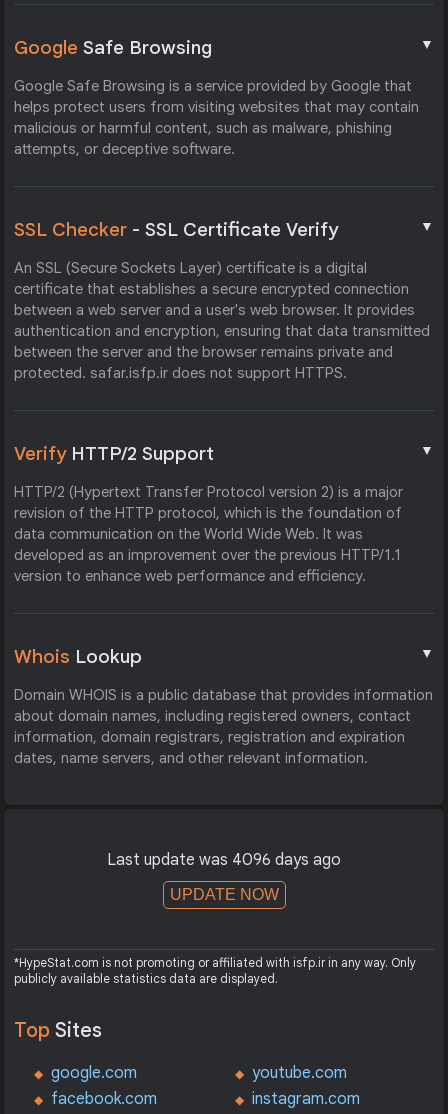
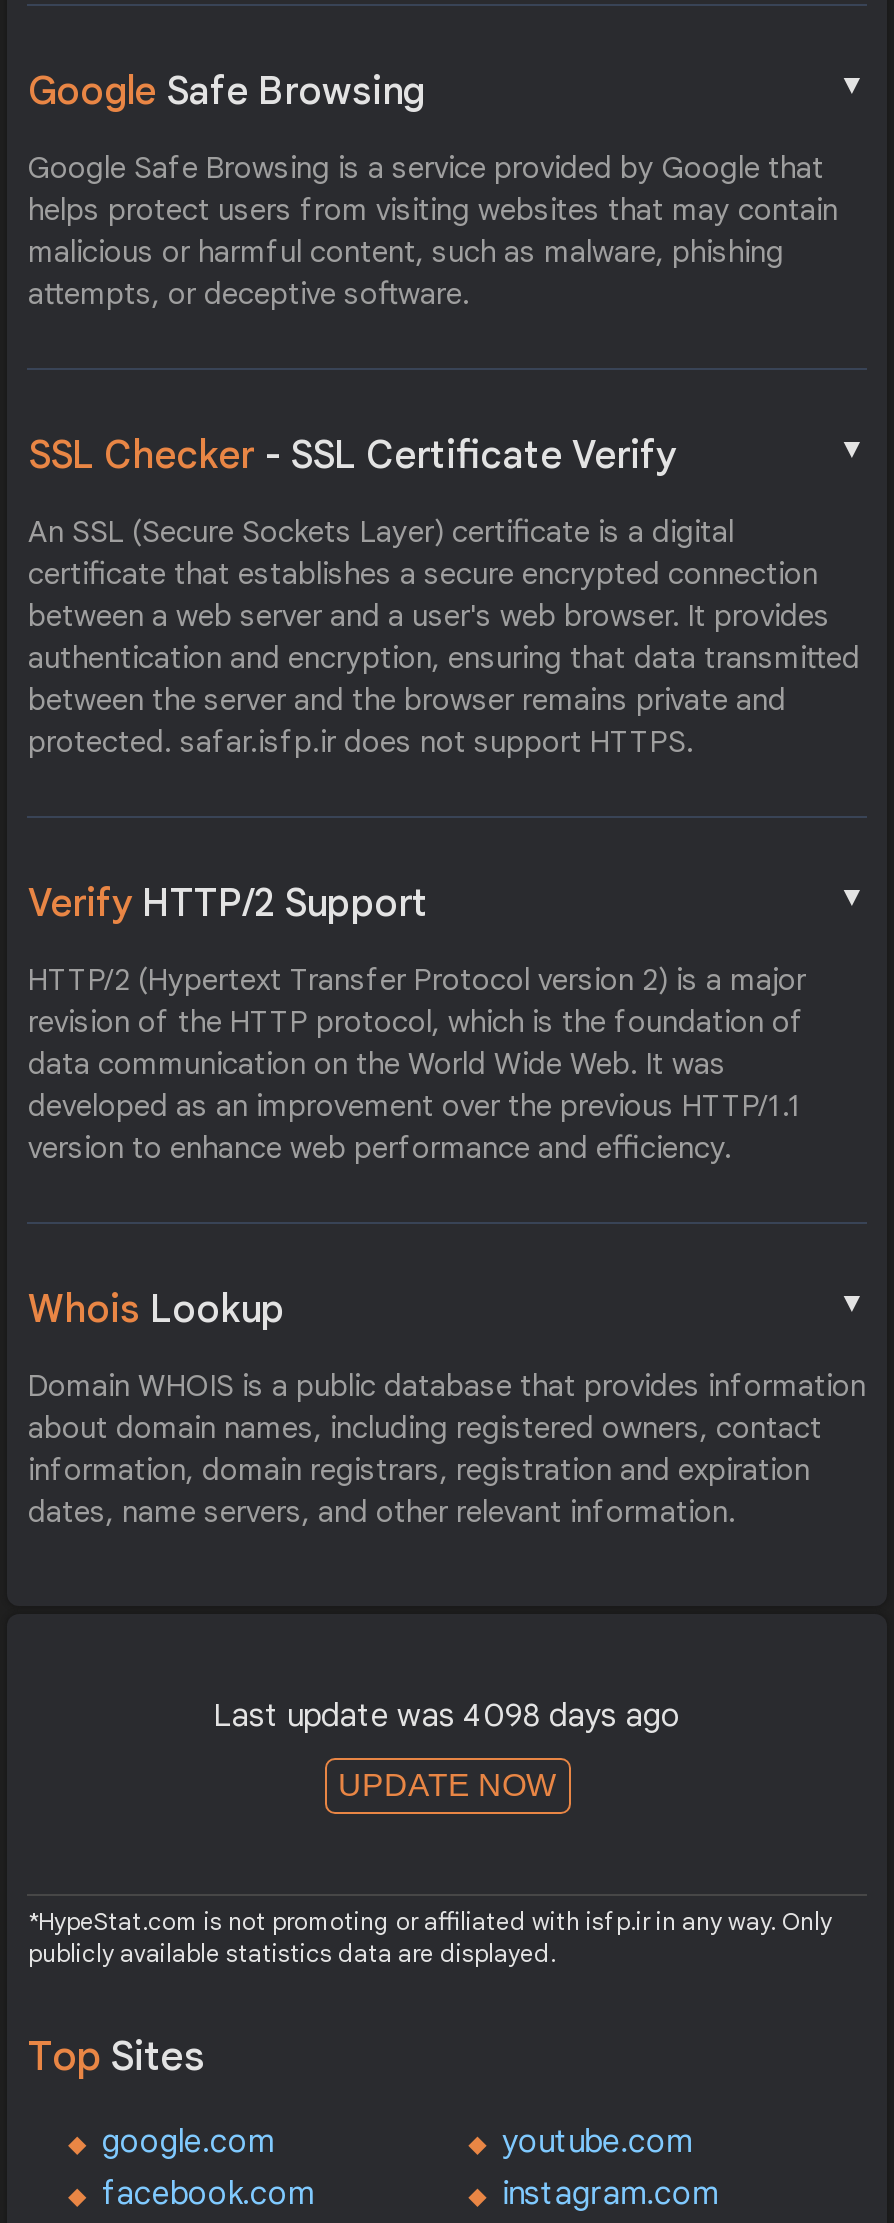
- Last update was 4096 days ago
+ Last update was 4098 days ago
